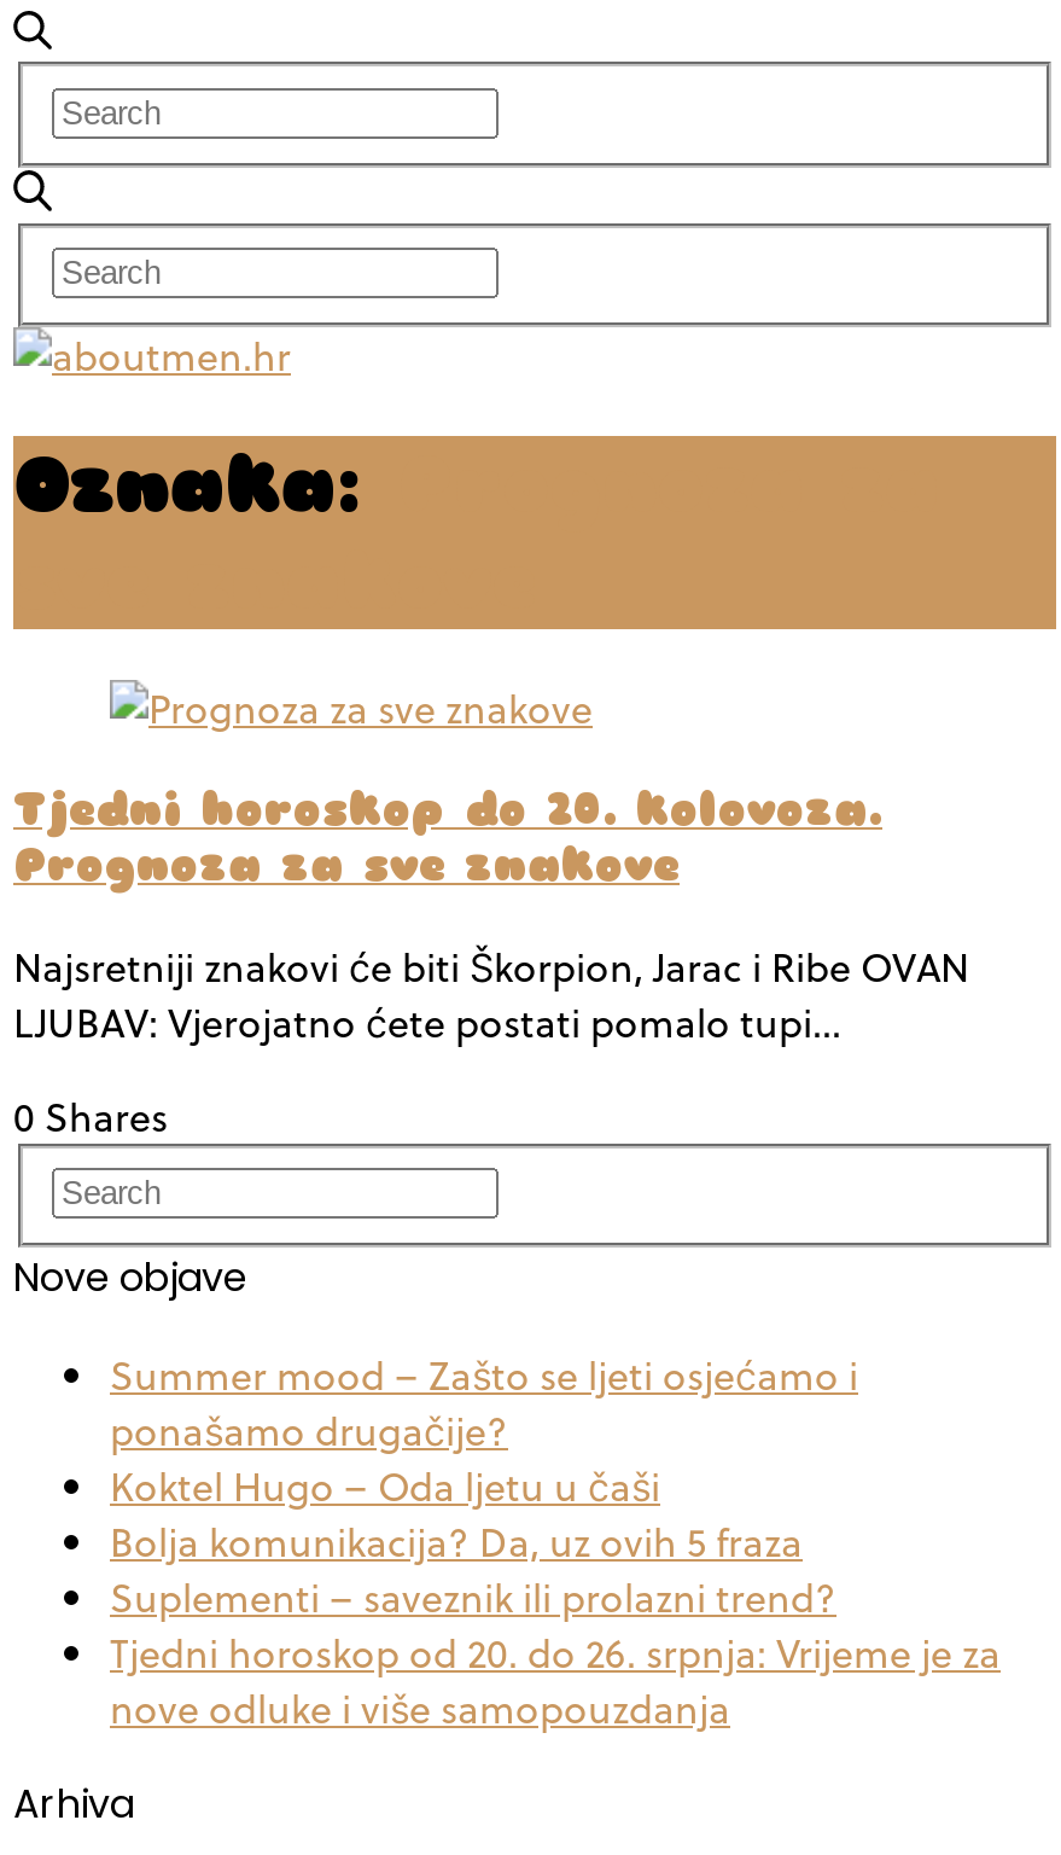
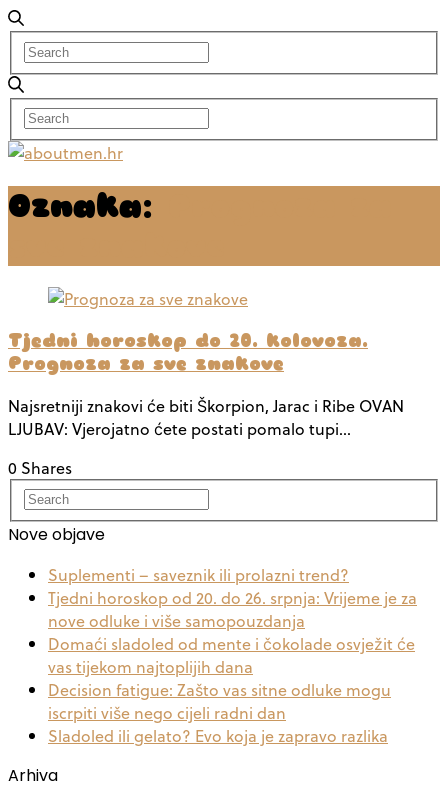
- Summer mood – Zašto se ljeti osjećamo i
- ponašamo drugačije?
- Koktel Hugo – Oda ljetu u čaši
- Bolja komunikacija? Da, uz ovih 5 fraza

moved up: Suplementi – saveznik ili prolazni trend? | Tjedni horoskop od 20. do 26. srpnja: Vrijeme je za | nove odluke i više samopouzdanja

+ Domaći sladoled od mente i čokolade osvježit će
+ vas tijekom najtoplijih dana
+ Decision fatigue: Zašto vas sitne odluke mogu
+ iscrpiti više nego cijeli radni dan
+ Sladoled ili gelato? Evo koja je zapravo razlika
